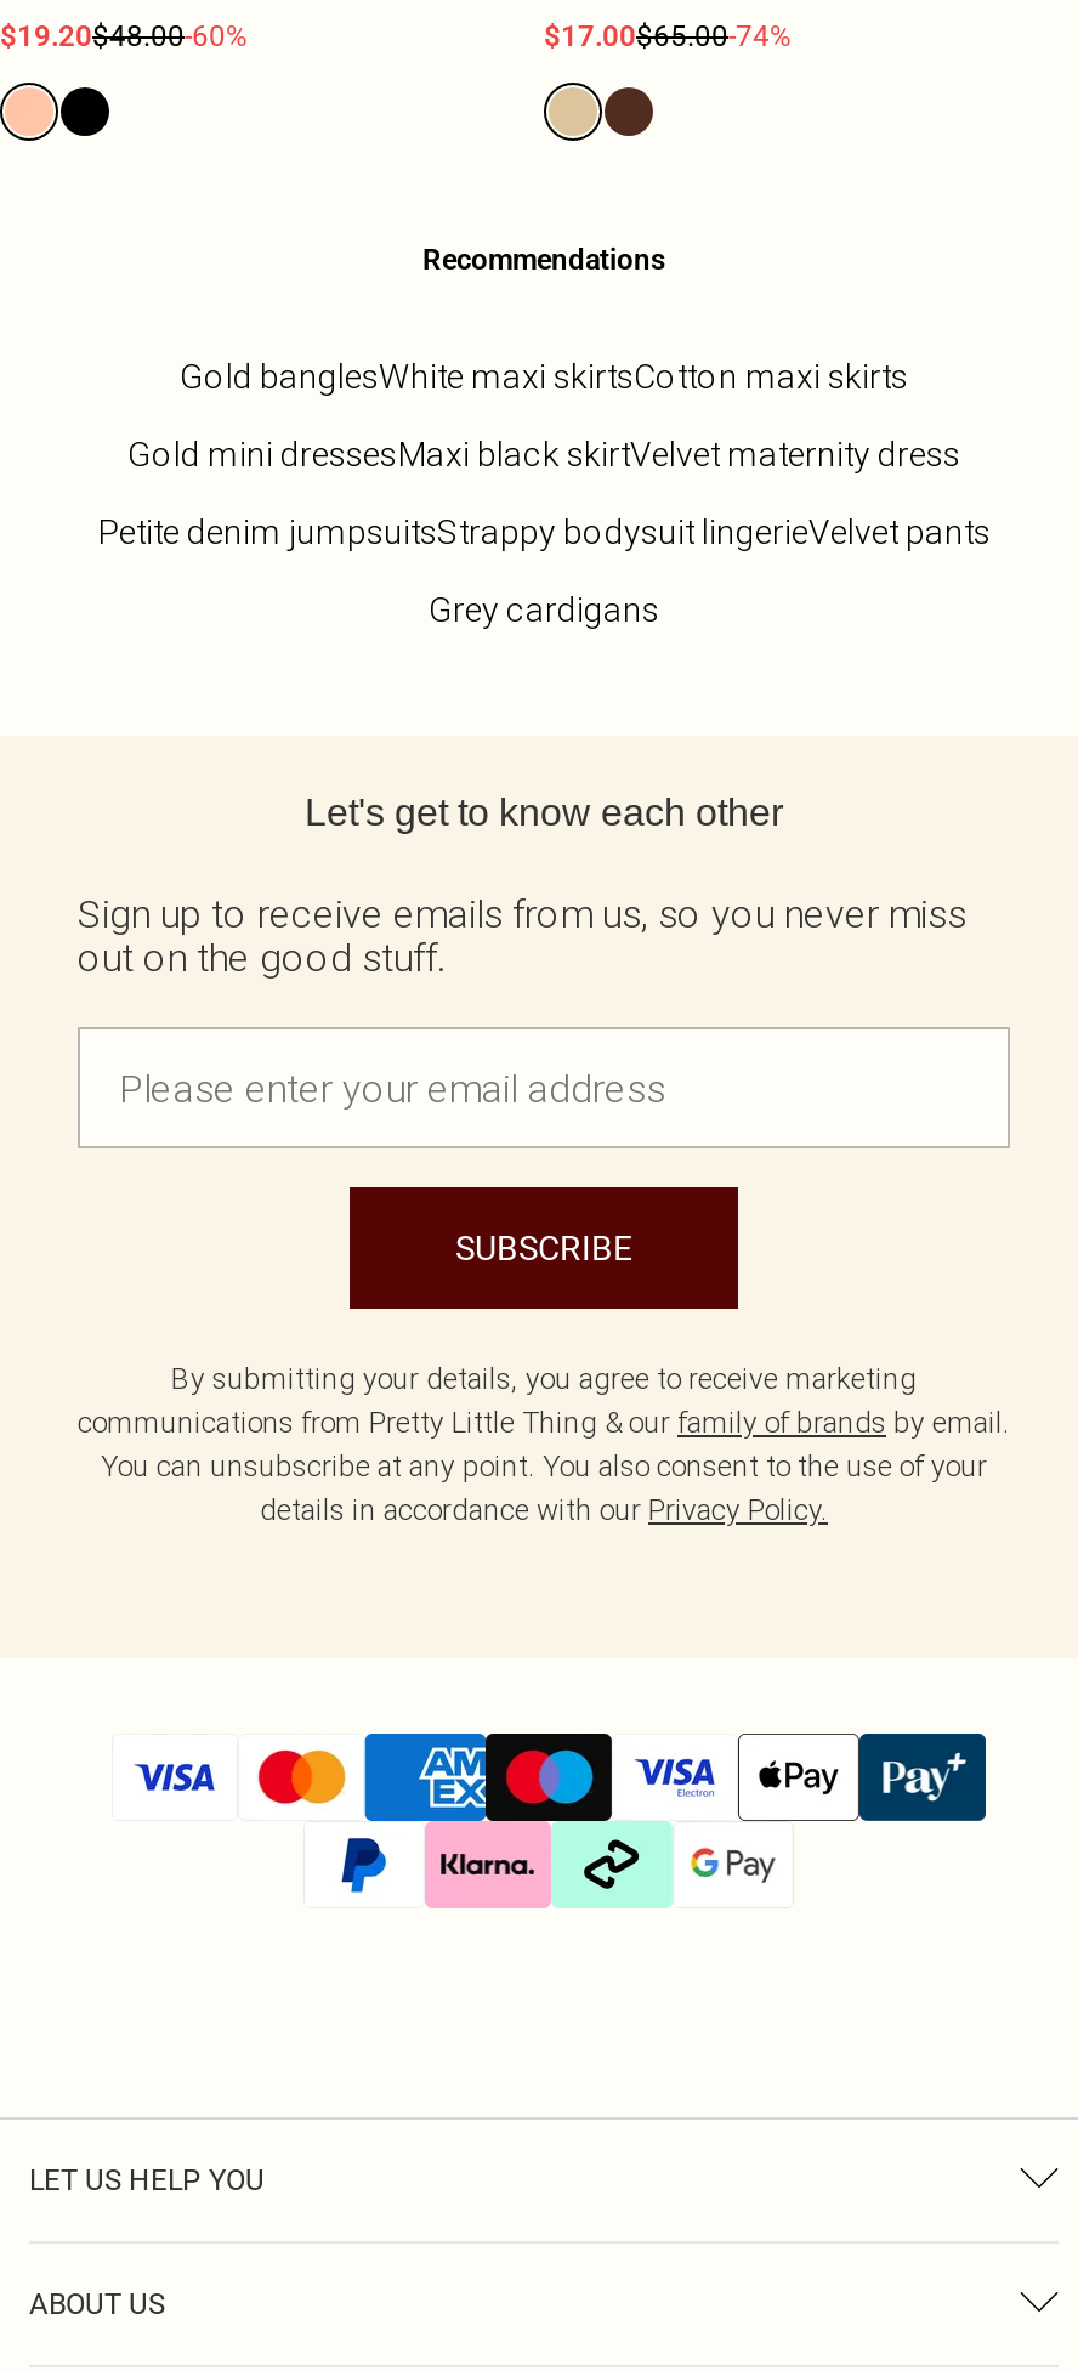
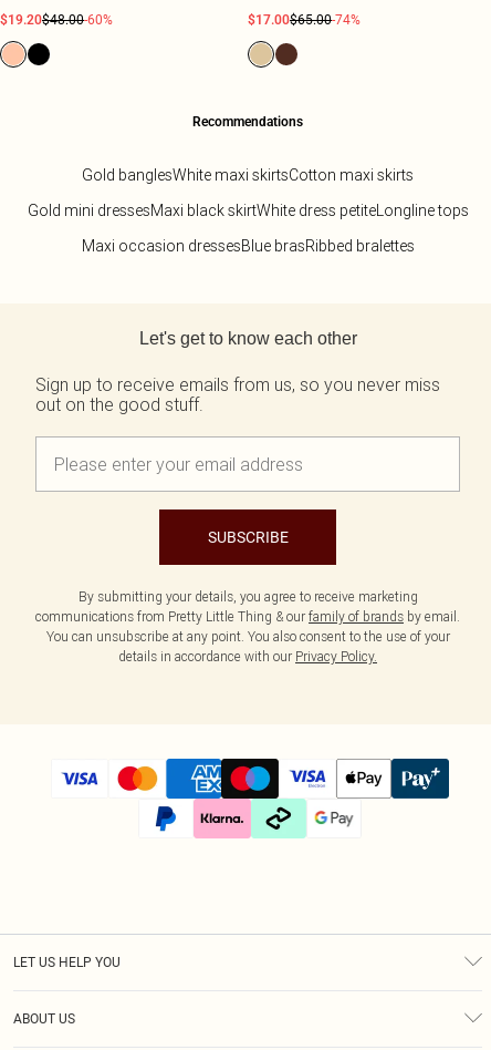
- Gold mini dressesMaxi black skirtVelvet maternity dress
- Petite denim jumpsuitsStrappy bodysuit lingerieVelvet pants
- Grey cardigans
+ Gold mini dressesMaxi black skirtWhite dress petiteLongline tops
+ Maxi occasion dressesBlue brasRibbed bralettes
